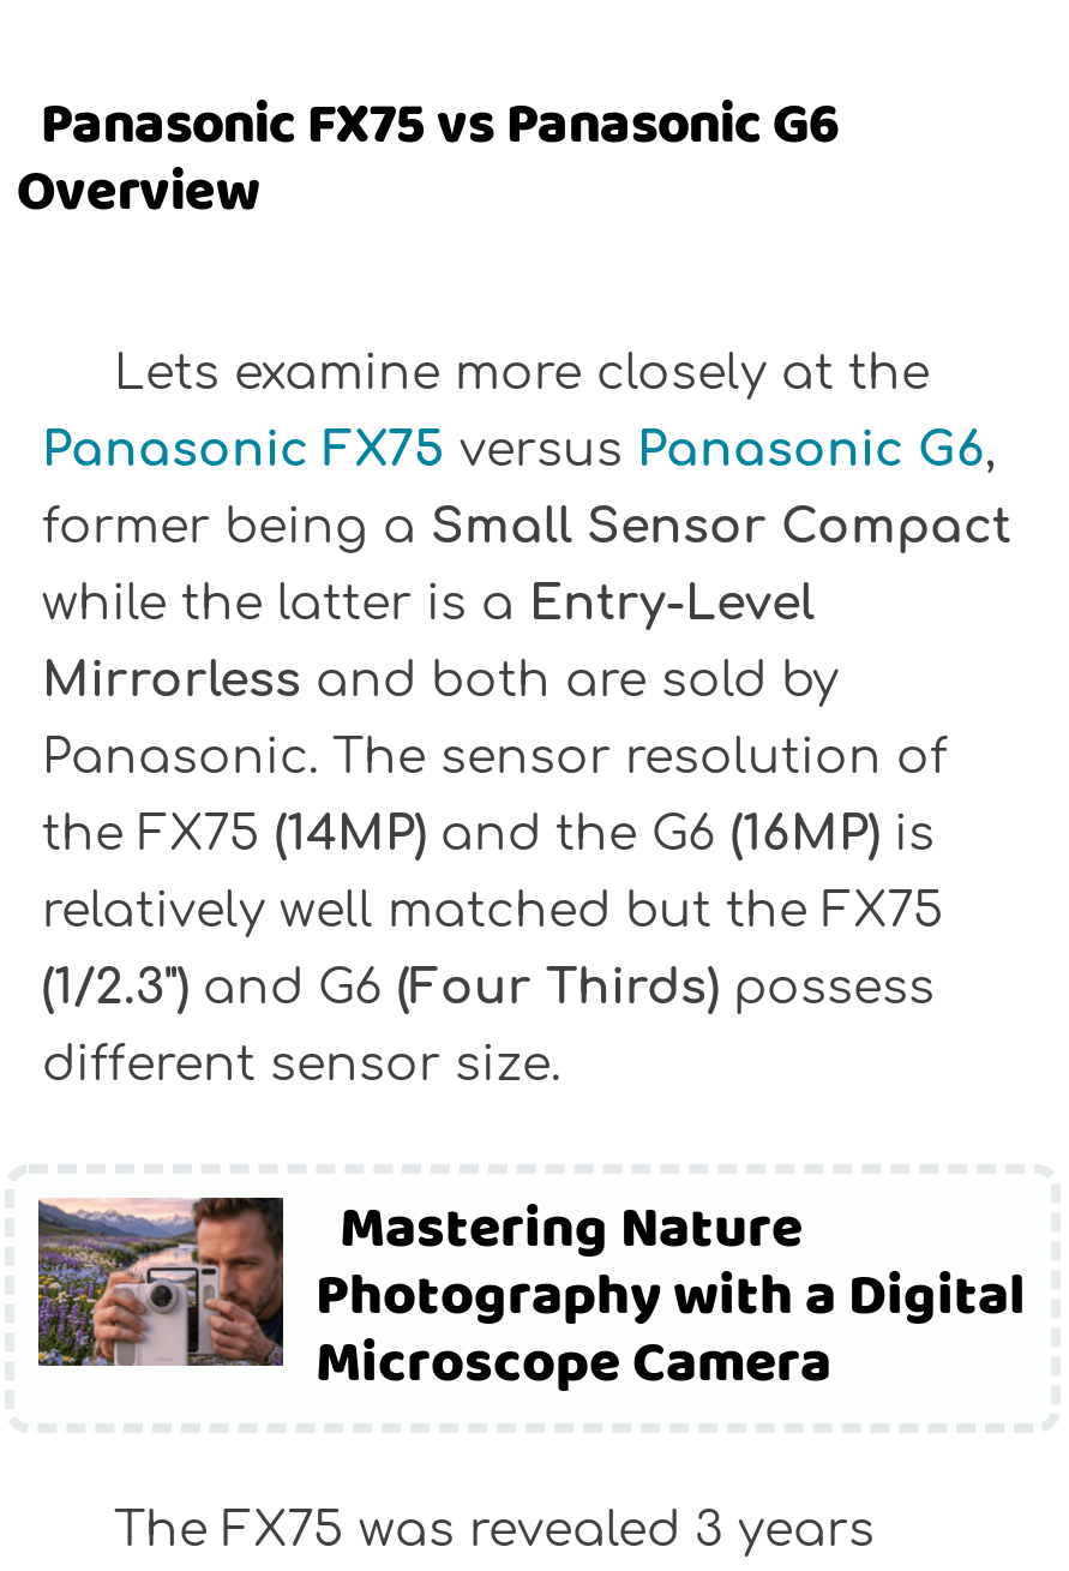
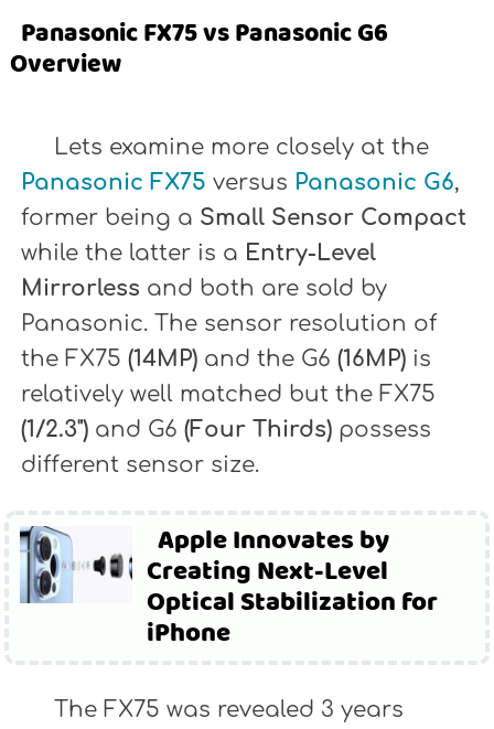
- [image]
- Mastering Nature
- Photography with a Digital
- Microscope Camera
+ [image]
+ Apple Innovates by
+ Creating Next-Level
+ Optical Stabilization for
+ iPhone
